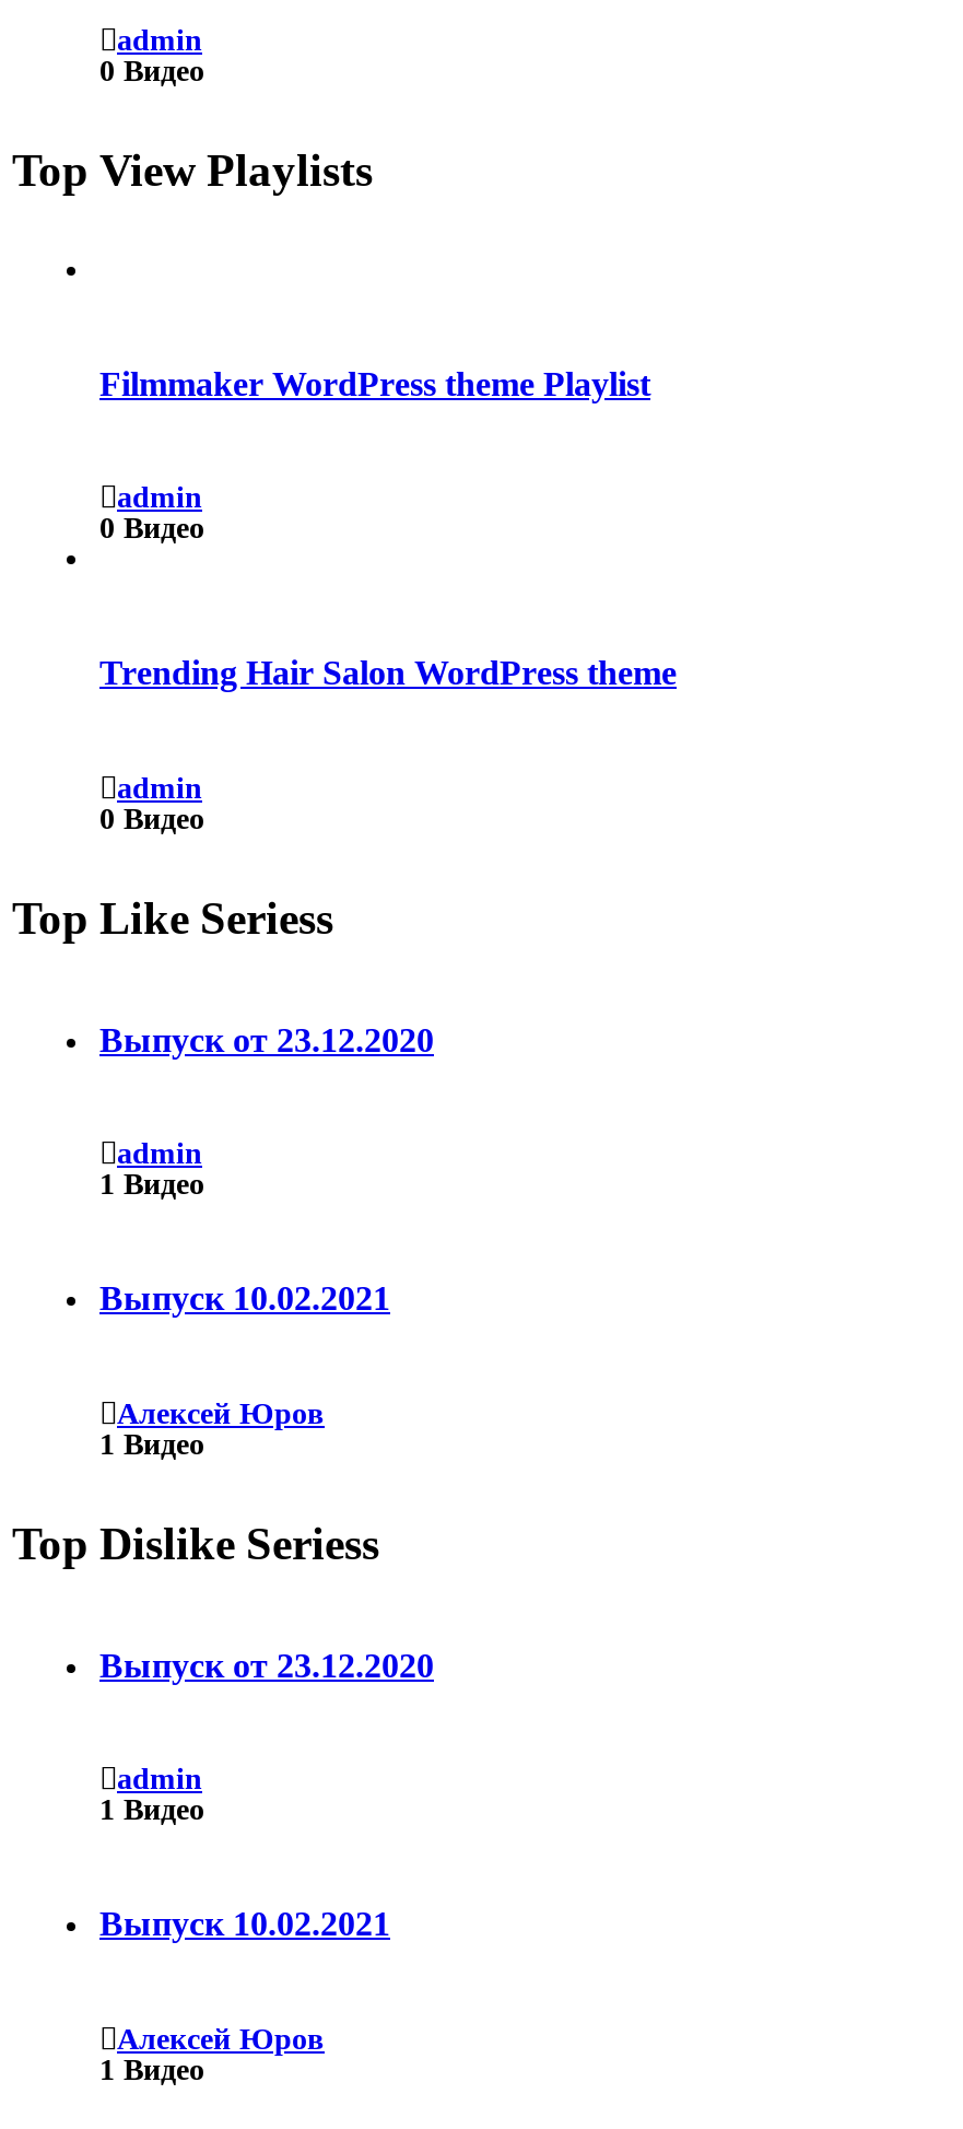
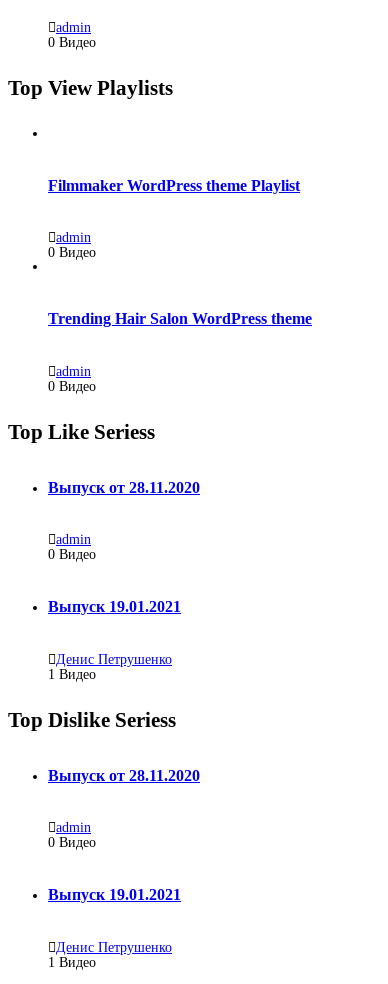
- Выпуск от 23.12.2020
+ Выпуск от 28.11.2020

- 1Видео
+ 0Видео

- Выпуск 10.02.2021
+ Выпуск 19.01.2021

- Алексей Юров
+ Денис Петрушенко

- Выпуск от 23.12.2020
+ Выпуск от 28.11.2020

- 1Видео
+ 0Видео

- Выпуск 10.02.2021
+ Выпуск 19.01.2021

- Алексей Юров
+ Денис Петрушенко
